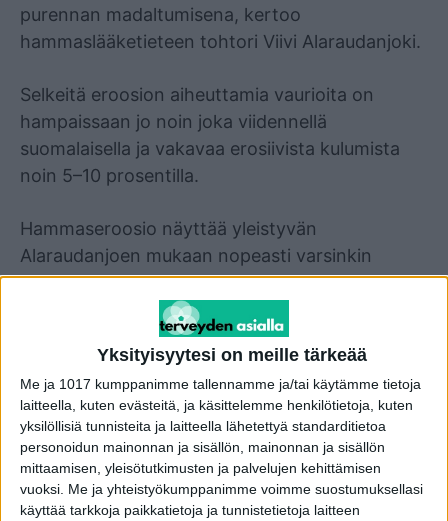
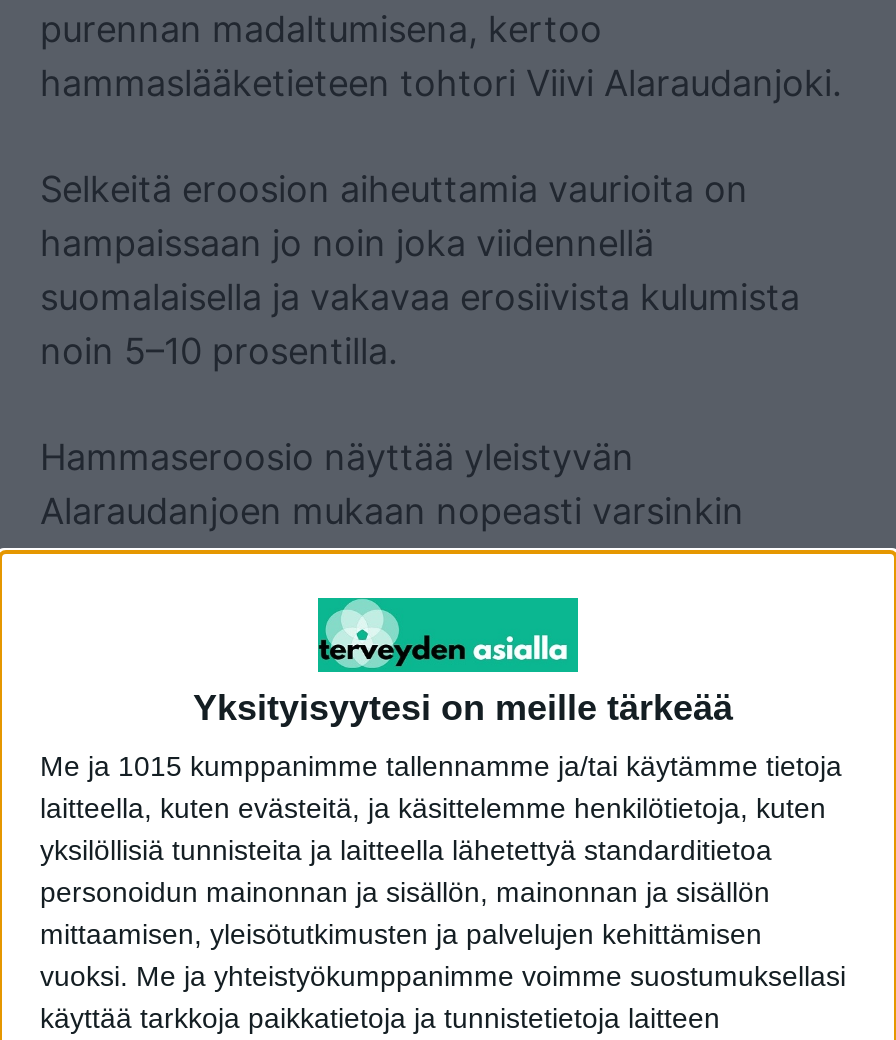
- Me ja 1017 kumppanimme tallennamme ja/tai käytämme tietoja
+ Me ja 1015 kumppanimme tallennamme ja/tai käytämme tietoja
